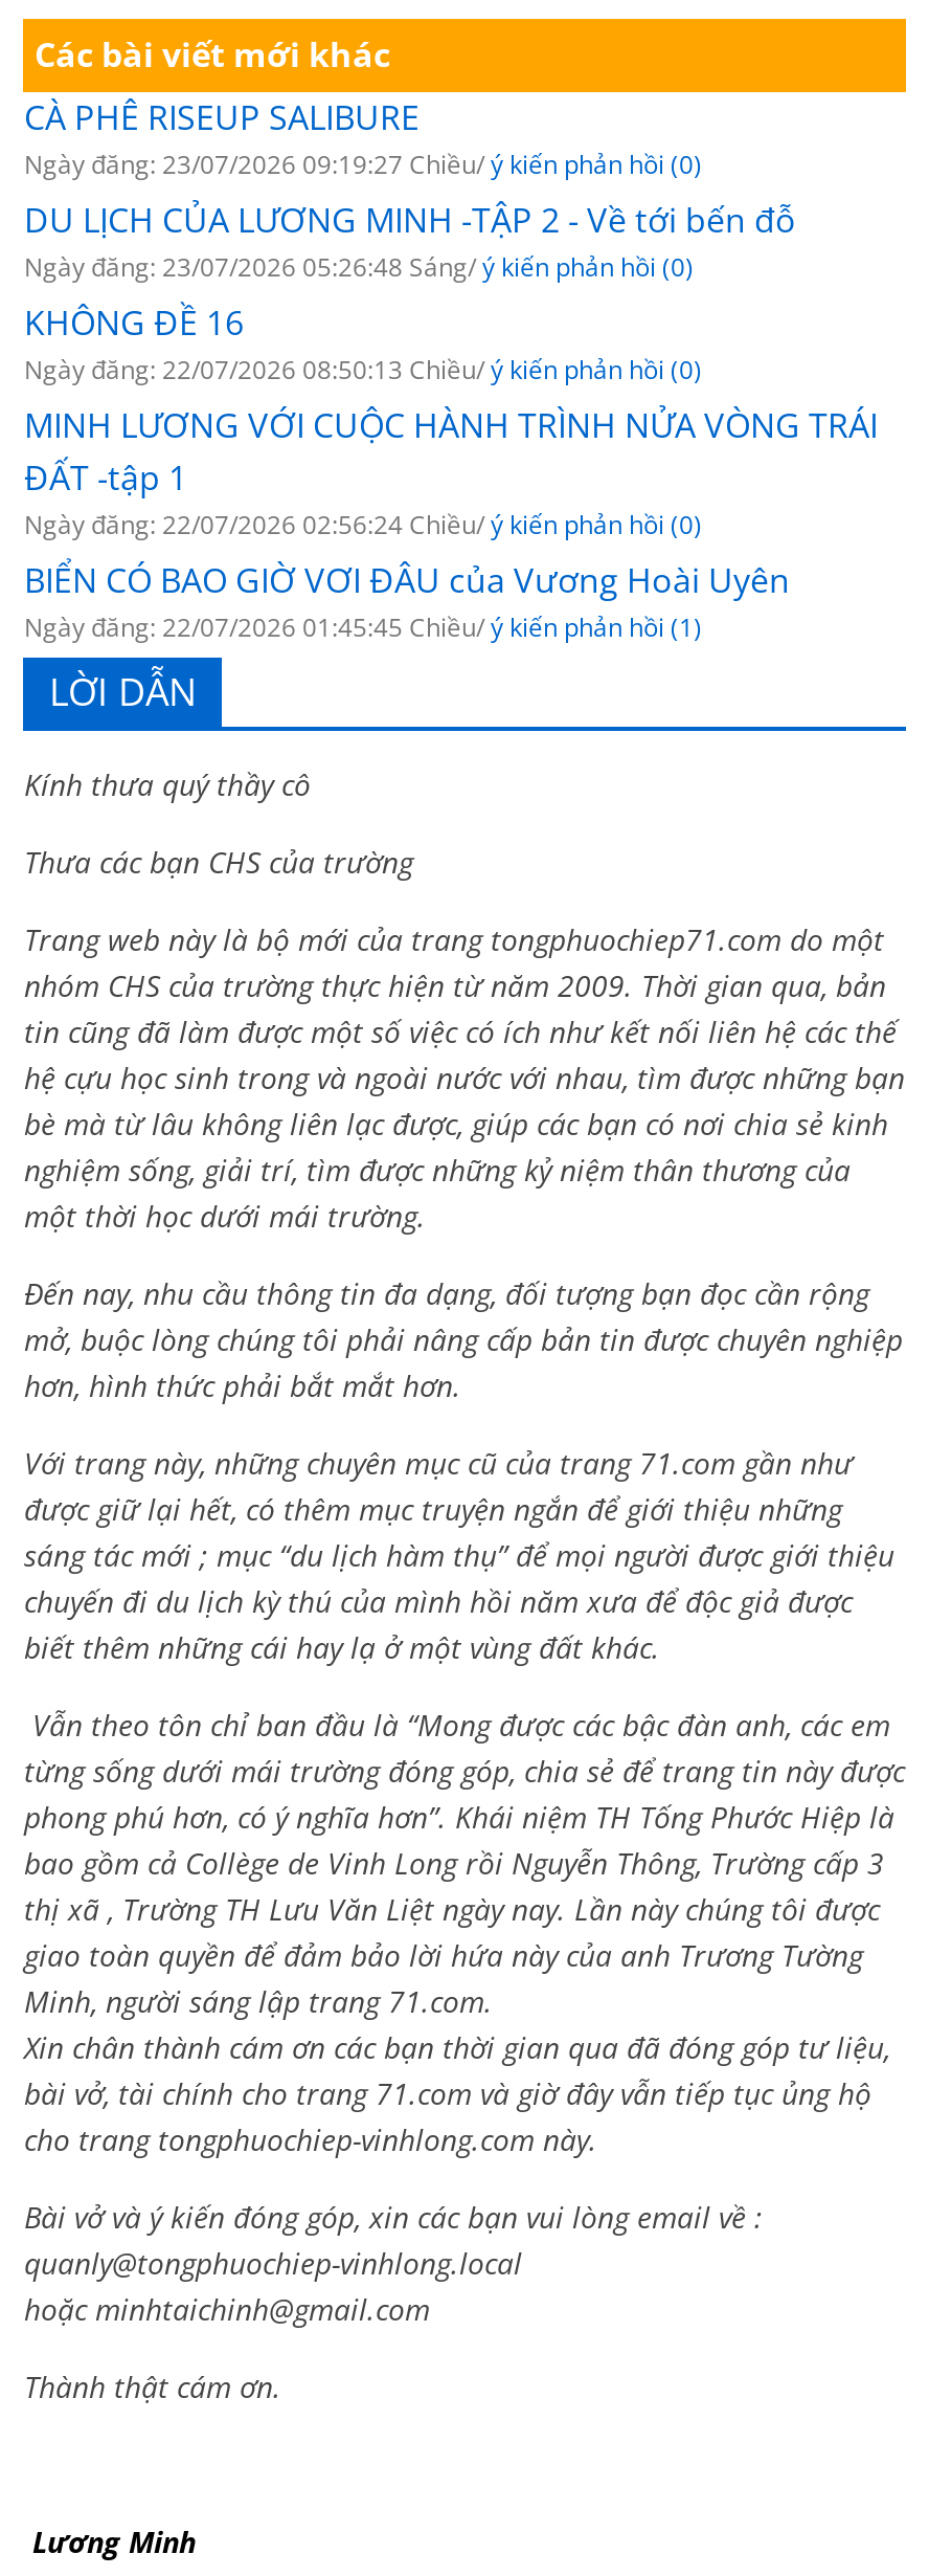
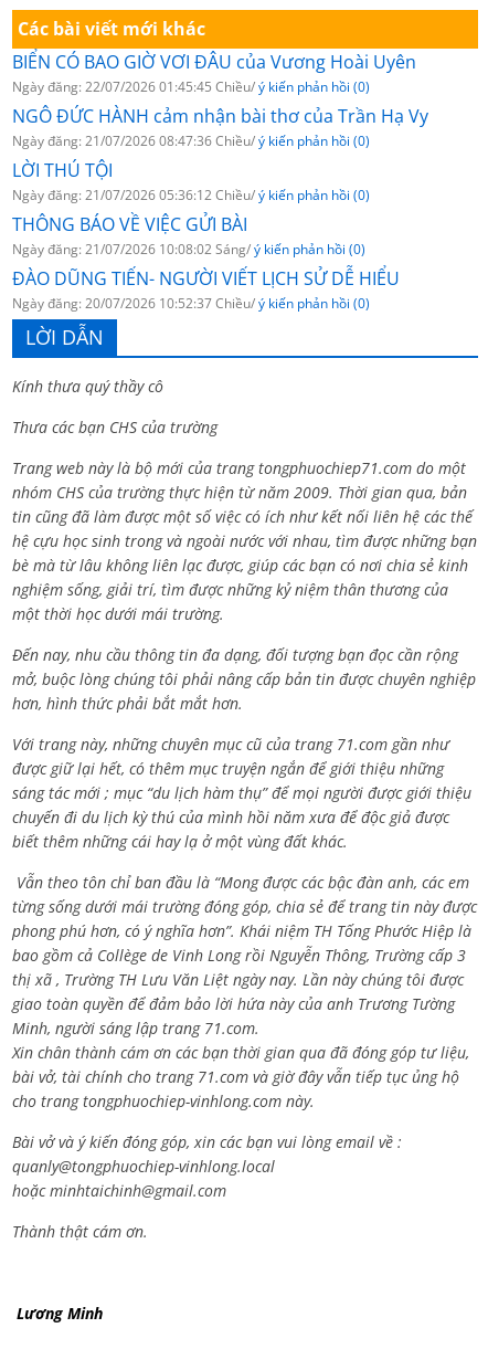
- CÀ PHÊ RISEUP SALIBURE
- Ngày đăng: 23/07/2026 09:19:27 Chiều/ ý kiến phản hồi (0)
- DU LỊCH CỦA LƯƠNG MINH -TẬP 2 - Về tới bến đỗ
- Ngày đăng: 23/07/2026 05:26:48 Sáng/ ý kiến phản hồi (0)
- KHÔNG ĐỀ 16
- Ngày đăng: 22/07/2026 08:50:13 Chiều/ ý kiến phản hồi (0)
- MINH LƯƠNG VỚI CUỘC HÀNH TRÌNH NỬA VÒNG TRÁI
- ĐẤT -tập 1
- Ngày đăng: 22/07/2026 02:56:24 Chiều/ ý kiến phản hồi (0)

moved up: BIỂN CÓ BAO GIỜ VƠI ĐÂU của Vương Hoài Uyên

- Ngày đăng: 22/07/2026 01:45:45 Chiều/ ý kiến phản hồi (1)
+ Ngày đăng: 22/07/2026 01:45:45 Chiều/ ý kiến phản hồi (0)
+ NGÔ ĐỨC HÀNH cảm nhận bài thơ của Trần Hạ Vy
+ Ngày đăng: 21/07/2026 08:47:36 Chiều/ ý kiến phản hồi (0)
+ LỜI THÚ TỘI
+ Ngày đăng: 21/07/2026 05:36:12 Chiều/ ý kiến phản hồi (0)
+ THÔNG BÁO VỀ VIỆC GỬI BÀI
+ Ngày đăng: 21/07/2026 10:08:02 Sáng/ ý kiến phản hồi (0)
+ ĐÀO DŨNG TIẾN- NGƯỜI VIẾT LỊCH SỬ DỄ HIỂU
+ Ngày đăng: 20/07/2026 10:52:37 Chiều/ ý kiến phản hồi (0)
